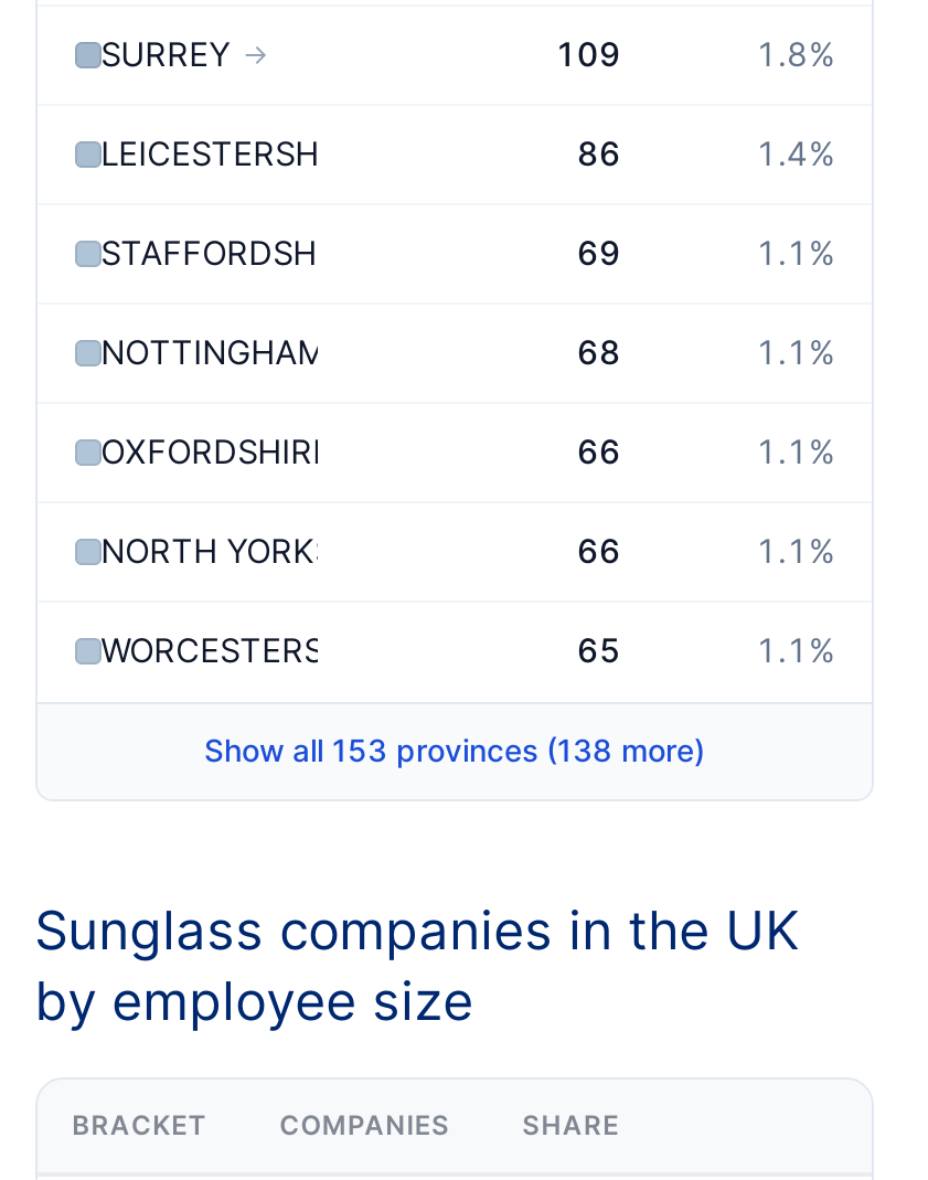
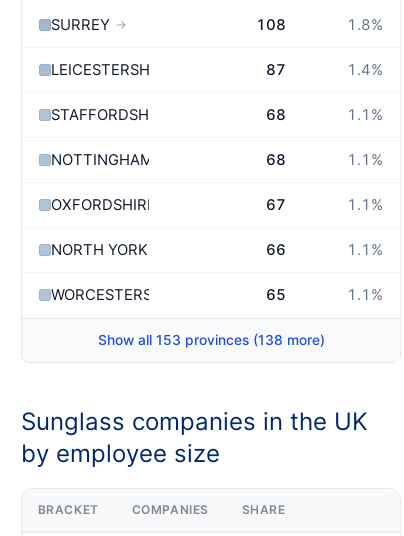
- 109
+ 108

- 86
+ 87

- 69
+ 68

- 66
+ 67
